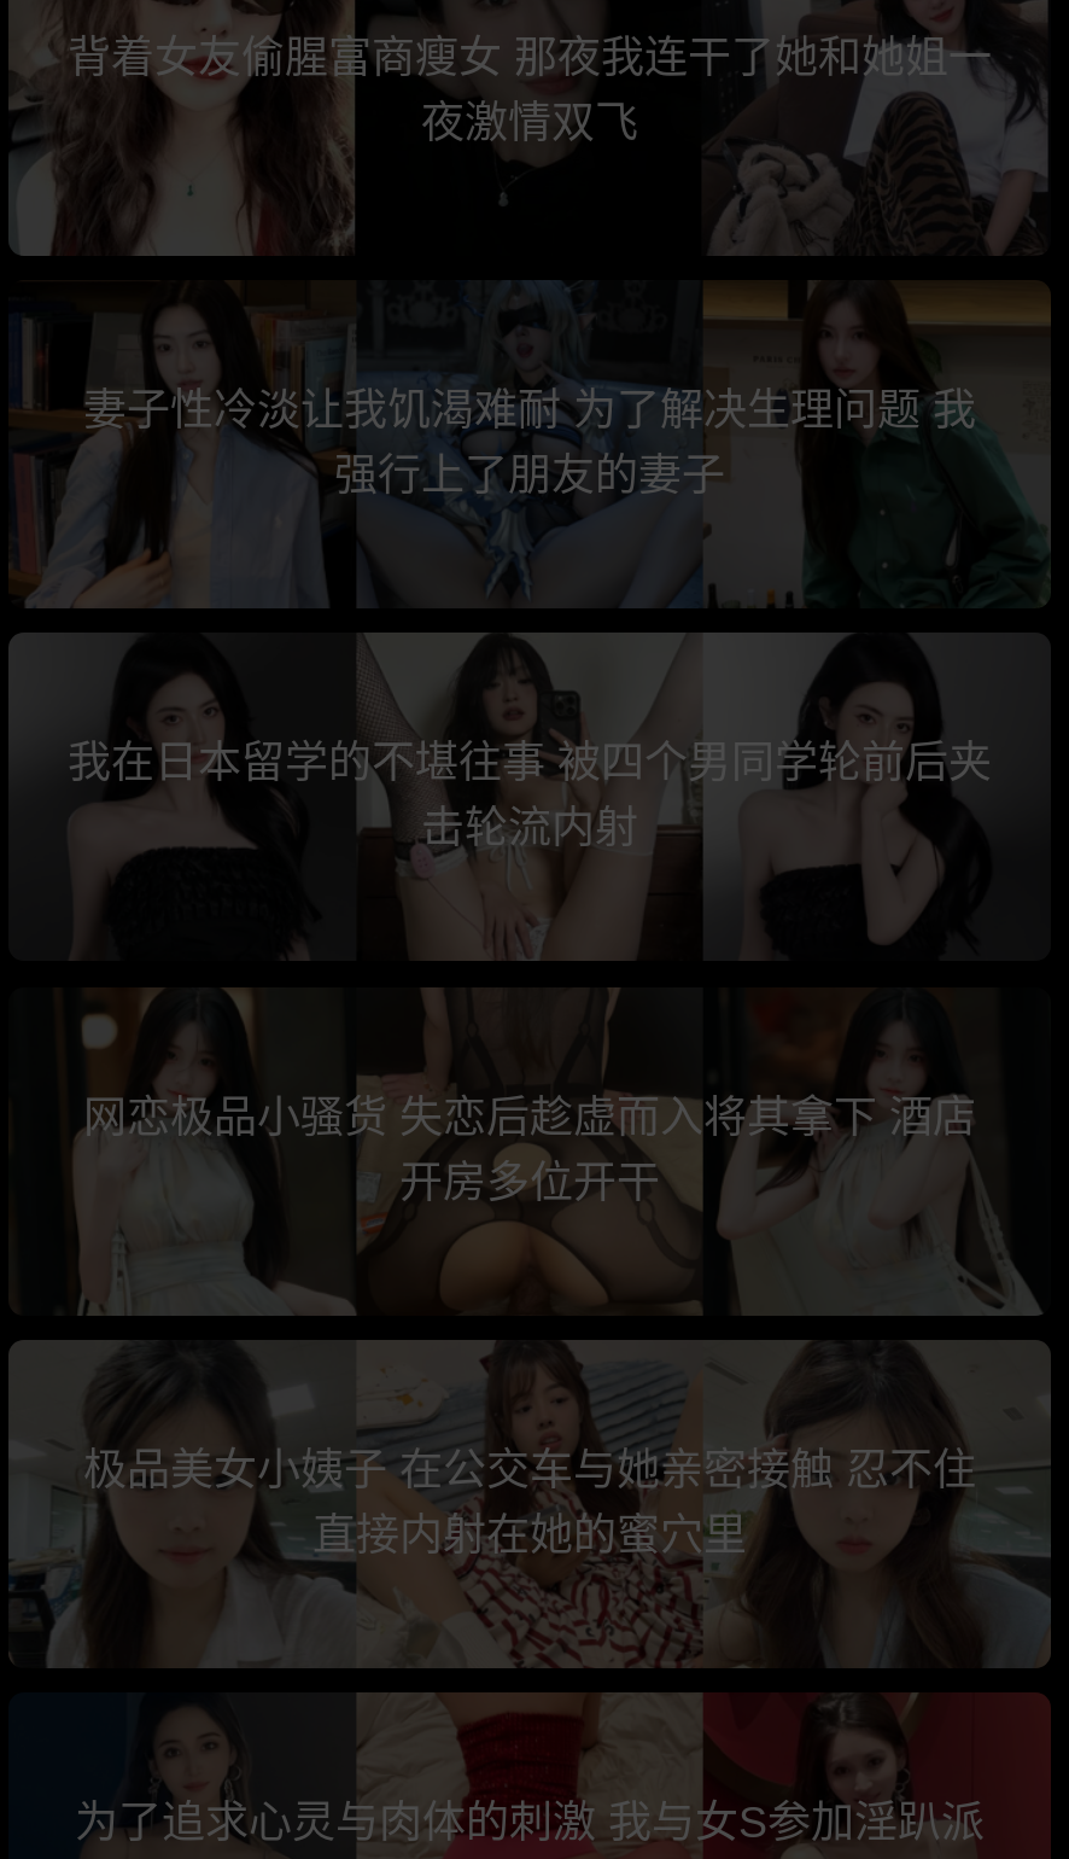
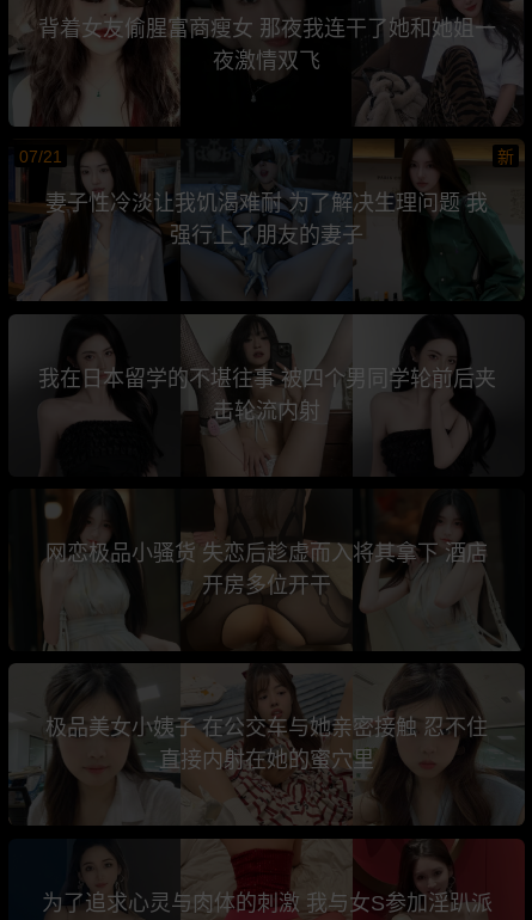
+ 07/21
+ 新
